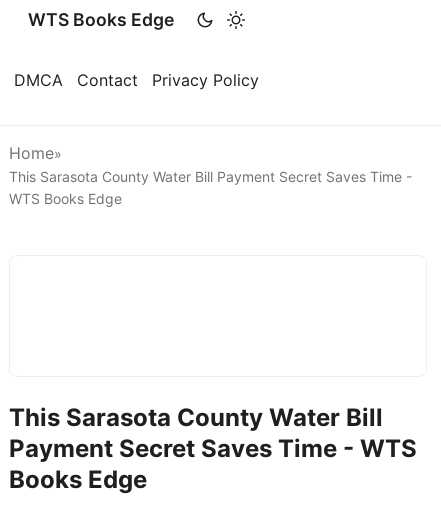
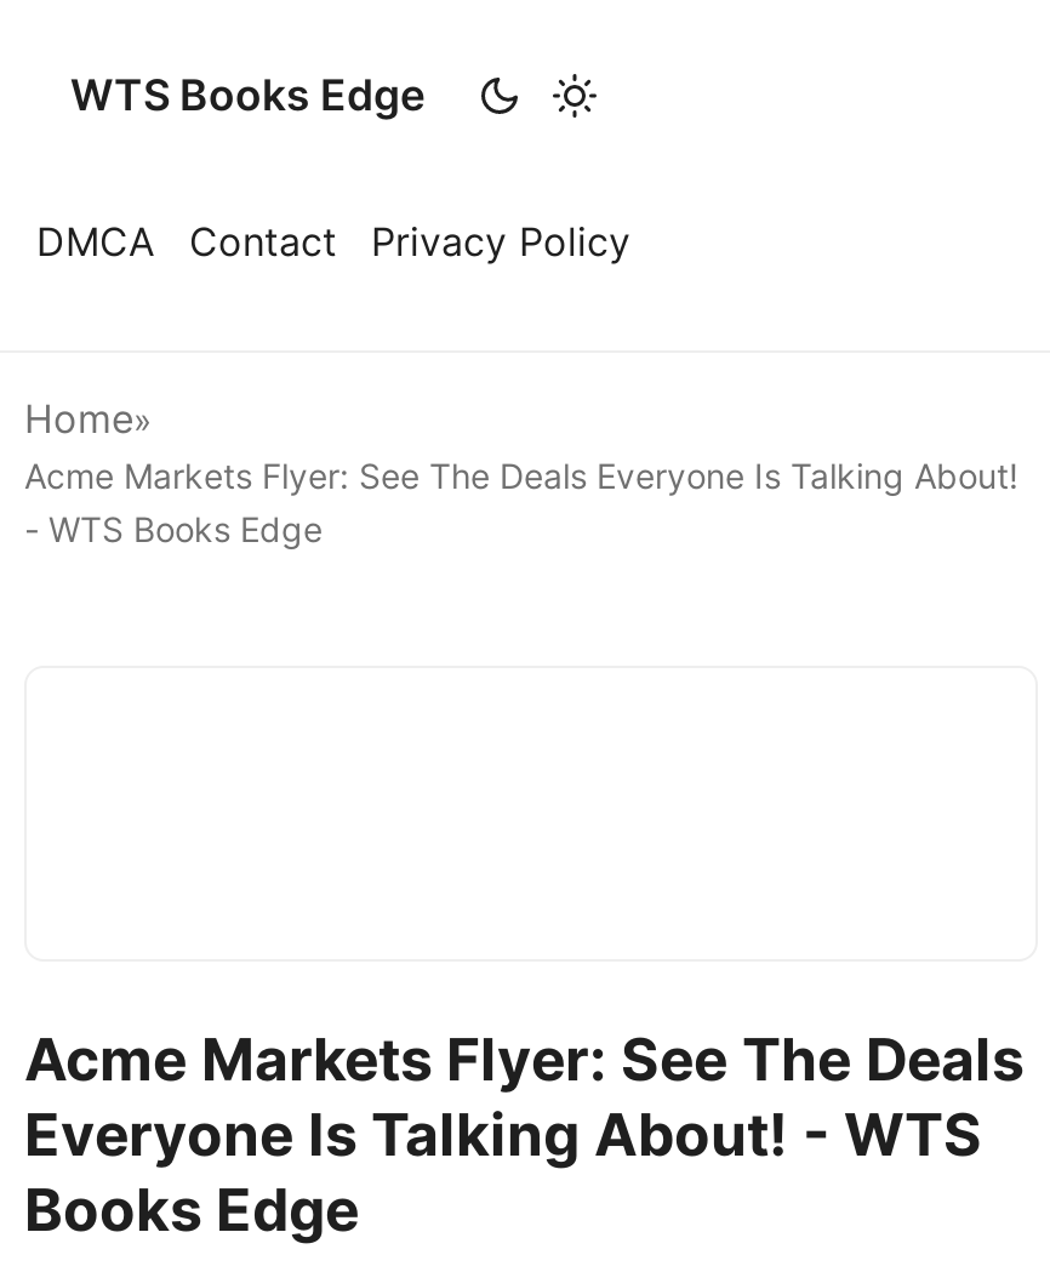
- This Sarasota County Water Bill Payment Secret Saves Time -
- WTS Books Edge
+ Acme Markets Flyer: See The Deals Everyone Is Talking About!
+ - WTS Books Edge

- This Sarasota County Water Bill
- Payment Secret Saves Time - WTS
+ Acme Markets Flyer: See The Deals
+ Everyone Is Talking About! - WTS
